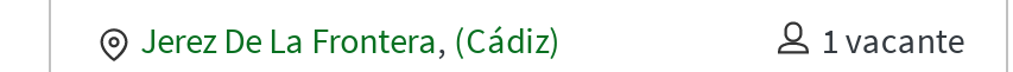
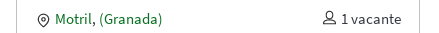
- Jerez De La Frontera, (Cádiz)
+ Motril, (Granada)
